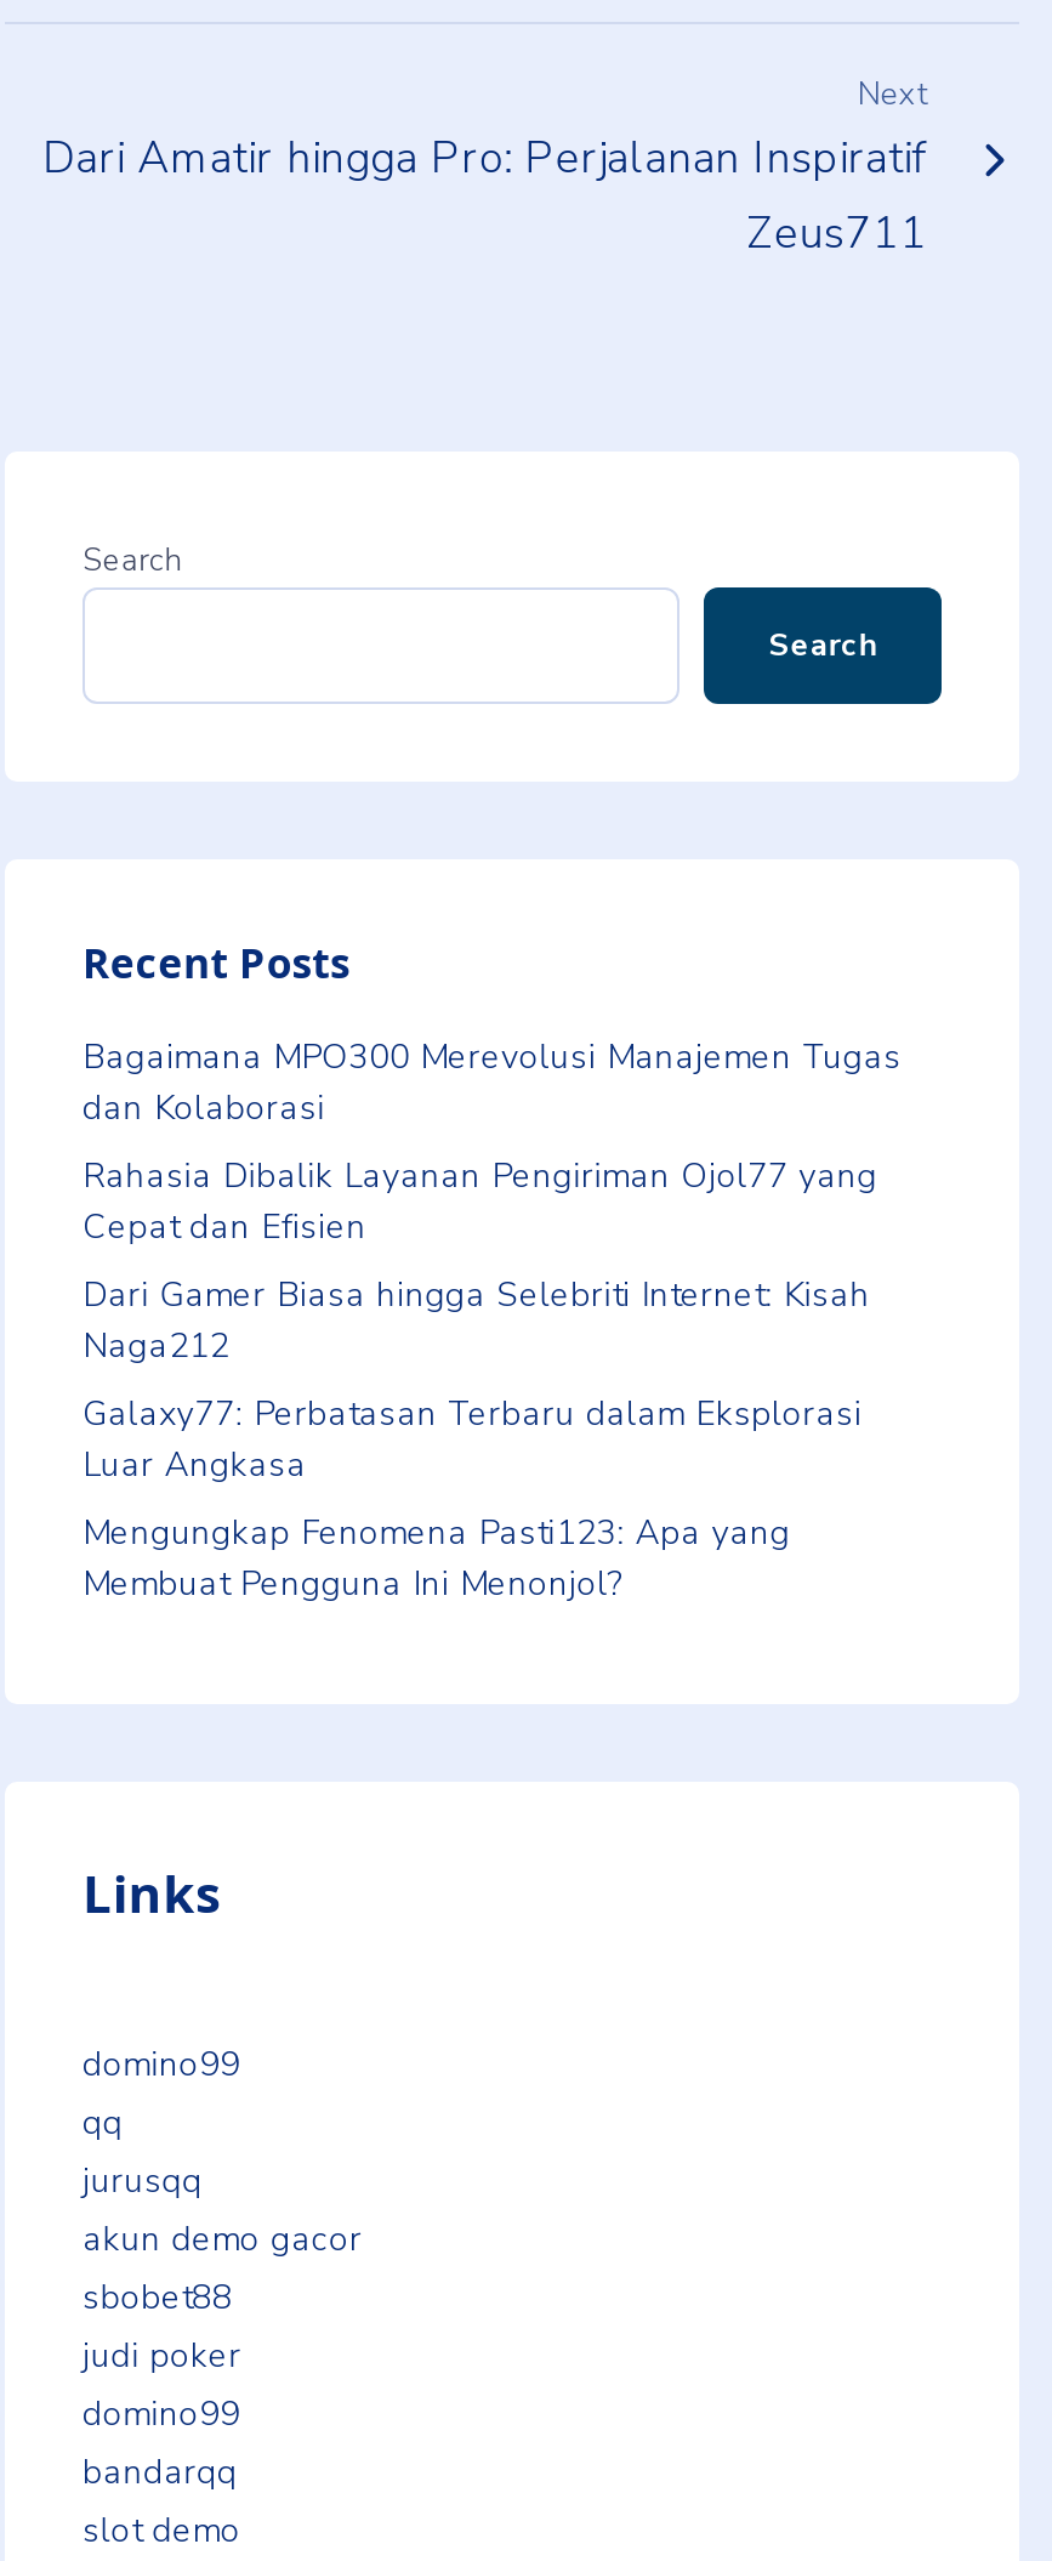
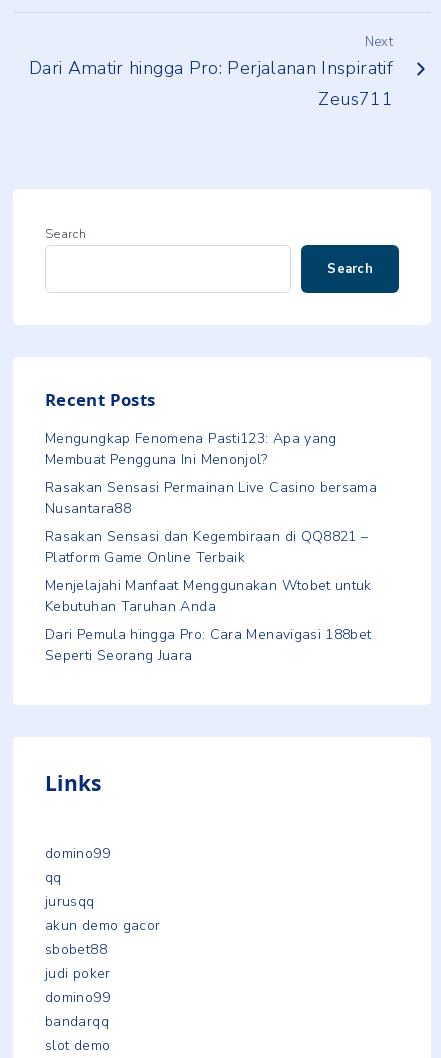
- Bagaimana MPO300 Merevolusi Manajemen Tugas
- dan Kolaborasi
- Rahasia Dibalik Layanan Pengiriman Ojol77 yang
- Cepat dan Efisien
- Dari Gamer Biasa hingga Selebriti Internet: Kisah
- Naga212
- Galaxy77: Perbatasan Terbaru dalam Eksplorasi
- Luar Angkasa

moved up: Mengungkap Fenomena Pasti123: Apa yang | Membuat Pengguna Ini Menonjol?

+ Rasakan Sensasi Permainan Live Casino bersama
+ Nusantara88
+ Rasakan Sensasi dan Kegembiraan di QQ8821 –
+ Platform Game Online Terbaik
+ Menjelajahi Manfaat Menggunakan Wtobet untuk
+ Kebutuhan Taruhan Anda
+ Dari Pemula hingga Pro: Cara Menavigasi 188bet
+ Seperti Seorang Juara
